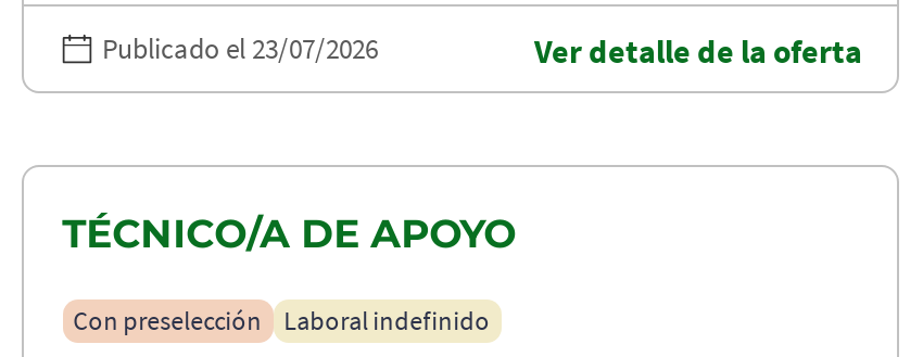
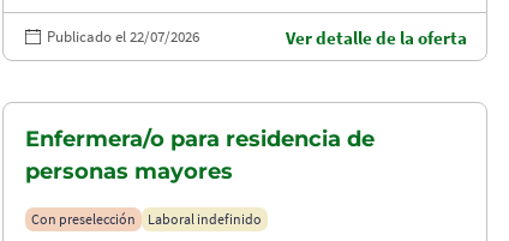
- Publicado el 23/07/2026
+ Publicado el 22/07/2026

- TÉCNICO/A DE APOYO
+ Enfermera/o para residencia de
+ personas mayores
